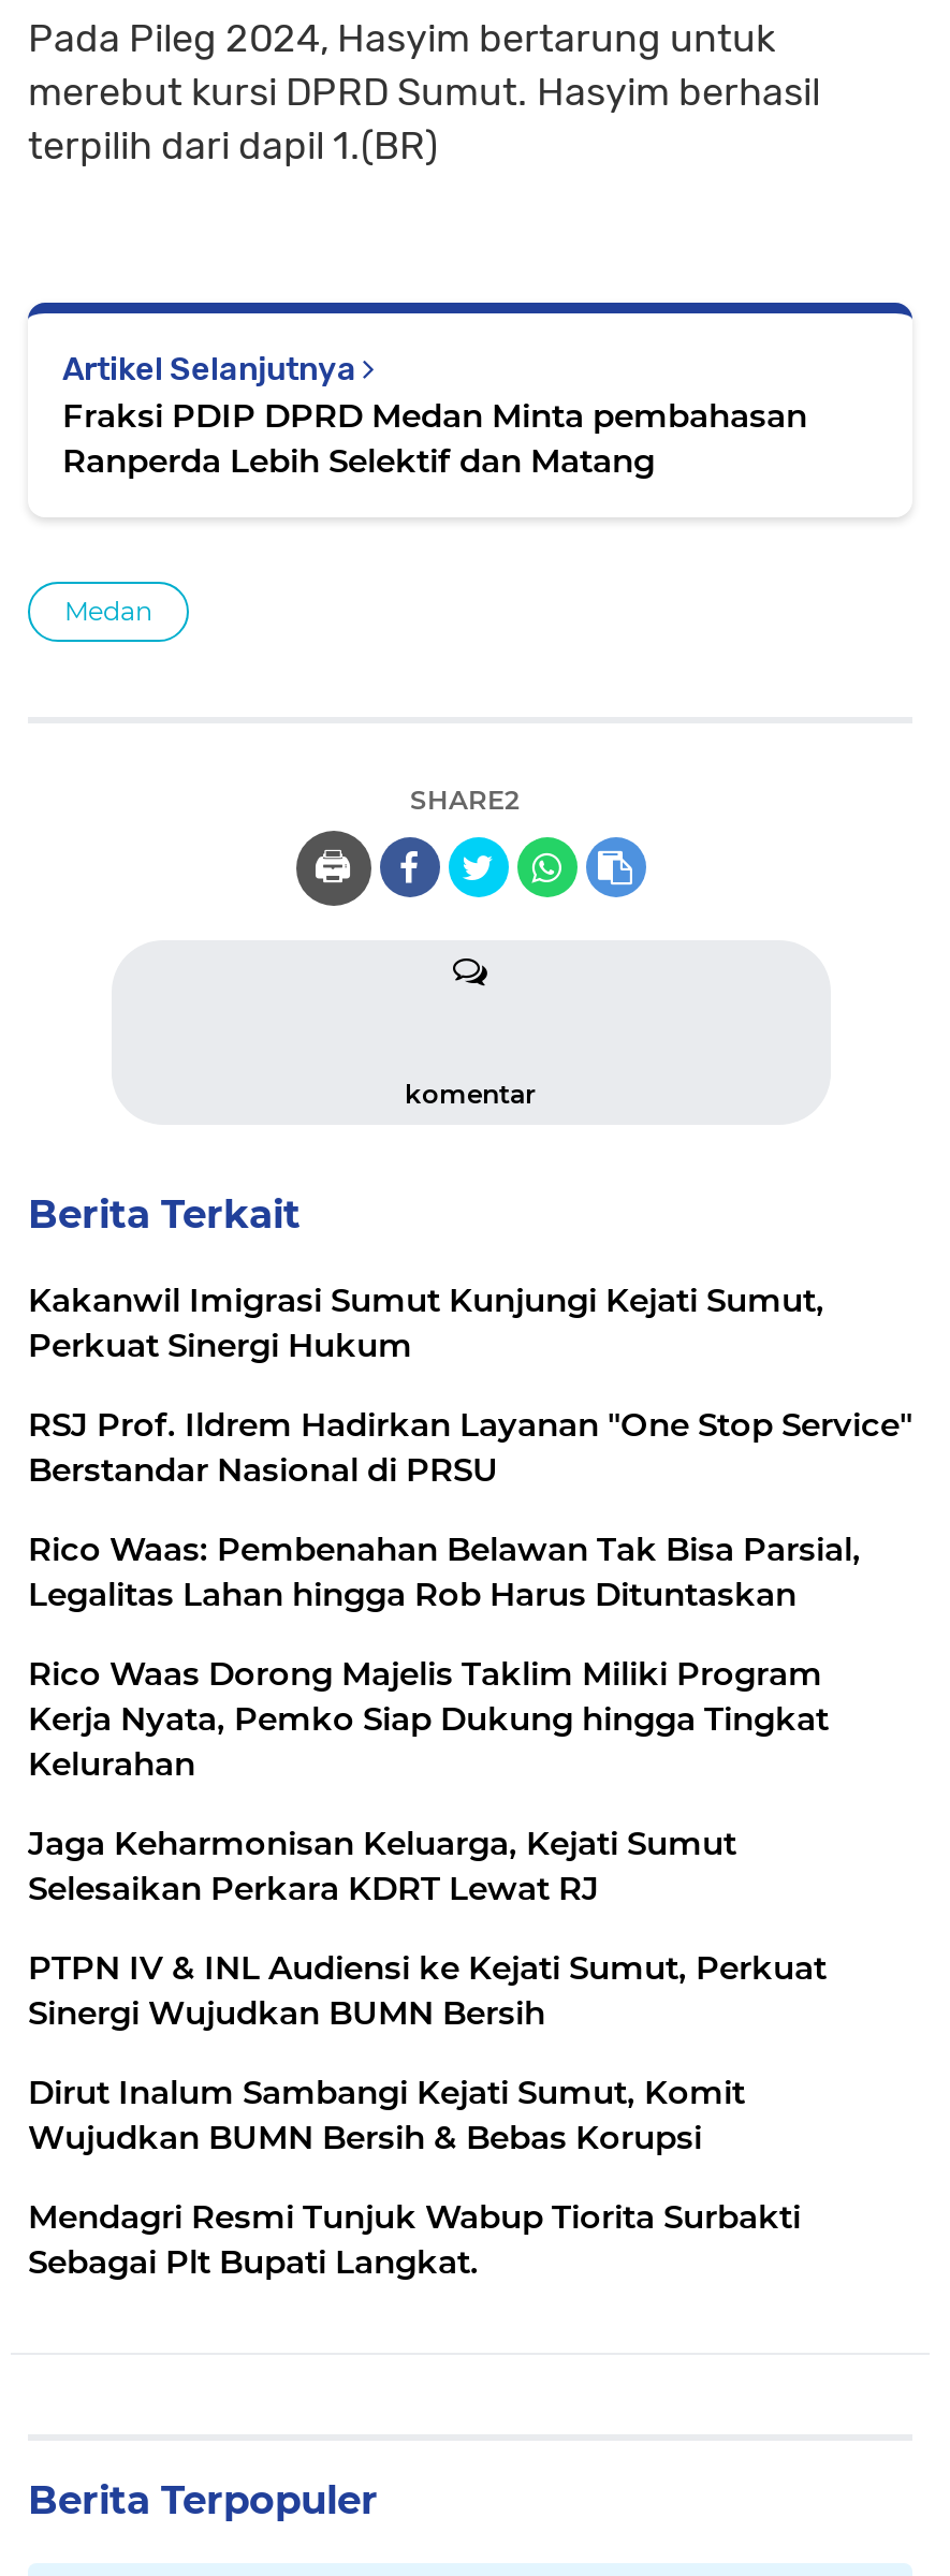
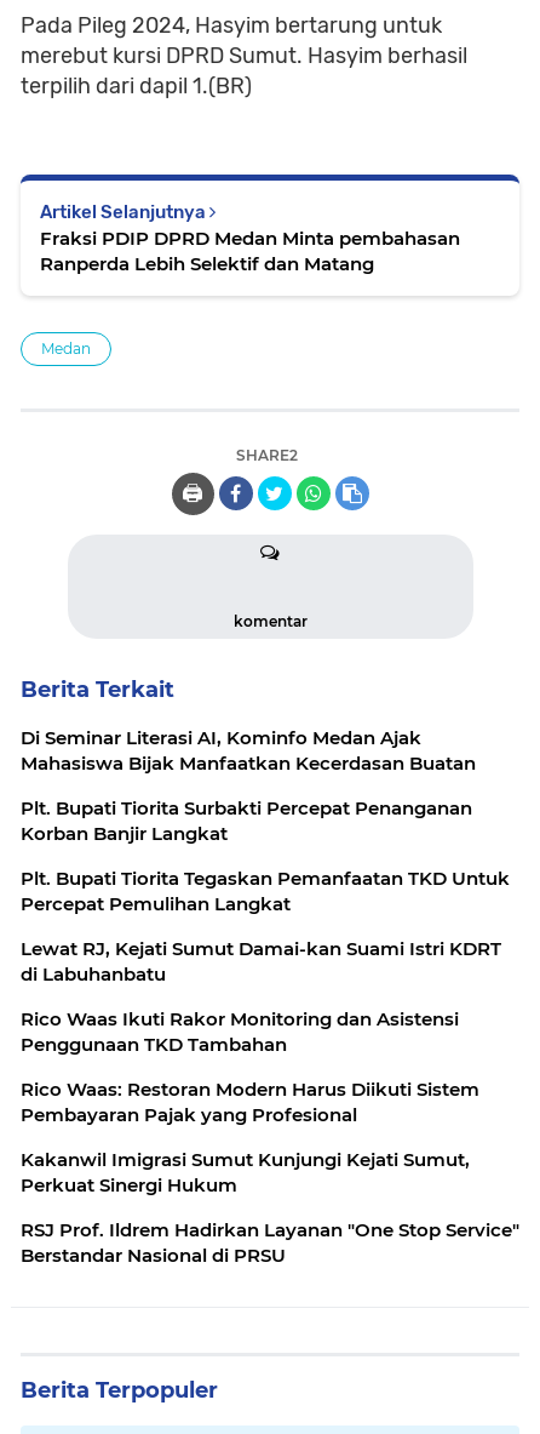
+ Di Seminar Literasi AI, Kominfo Medan Ajak
+ Mahasiswa Bijak Manfaatkan Kecerdasan Buatan
+ Plt. Bupati Tiorita Surbakti Percepat Penanganan
+ Korban Banjir Langkat
+ Plt. Bupati Tiorita Tegaskan Pemanfaatan TKD Untuk
+ Percepat Pemulihan Langkat
+ Lewat RJ, Kejati Sumut Damai-kan Suami Istri KDRT
+ di Labuhanbatu
+ Rico Waas Ikuti Rakor Monitoring dan Asistensi
+ Penggunaan TKD Tambahan
+ Rico Waas: Restoran Modern Harus Diikuti Sistem
+ Pembayaran Pajak yang Profesional

moved down: Kakanwil Imigrasi Sumut Kunjungi Kejati Sumut, | Perkuat Sinergi Hukum | RSJ Prof. Ildrem Hadirkan Layanan "One Stop Service" | Berstandar Nasional di PRSU

- Rico Waas: Pembenahan Belawan Tak Bisa Parsial,
- Legalitas Lahan hingga Rob Harus Dituntaskan
- Rico Waas Dorong Majelis Taklim Miliki Program
- Kerja Nyata, Pemko Siap Dukung hingga Tingkat
- Kelurahan
- Jaga Keharmonisan Keluarga, Kejati Sumut
- Selesaikan Perkara KDRT Lewat RJ
- PTPN IV & INL Audiensi ke Kejati Sumut, Perkuat
- Sinergi Wujudkan BUMN Bersih
- Dirut Inalum Sambangi Kejati Sumut, Komit
- Wujudkan BUMN Bersih & Bebas Korupsi
- Mendagri Resmi Tunjuk Wabup Tiorita Surbakti
- Sebagai Plt Bupati Langkat.
